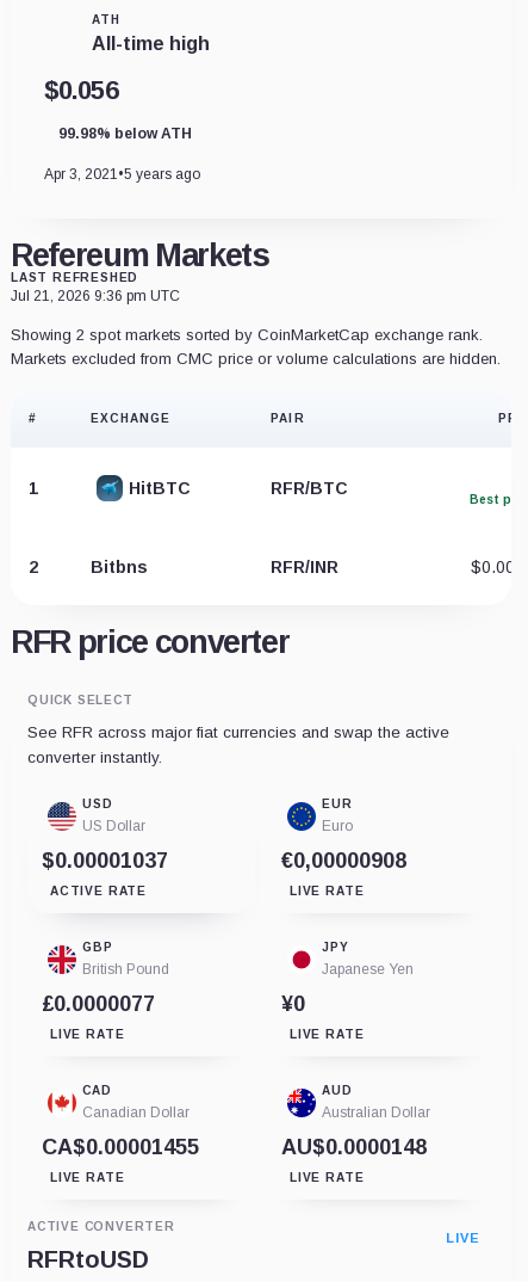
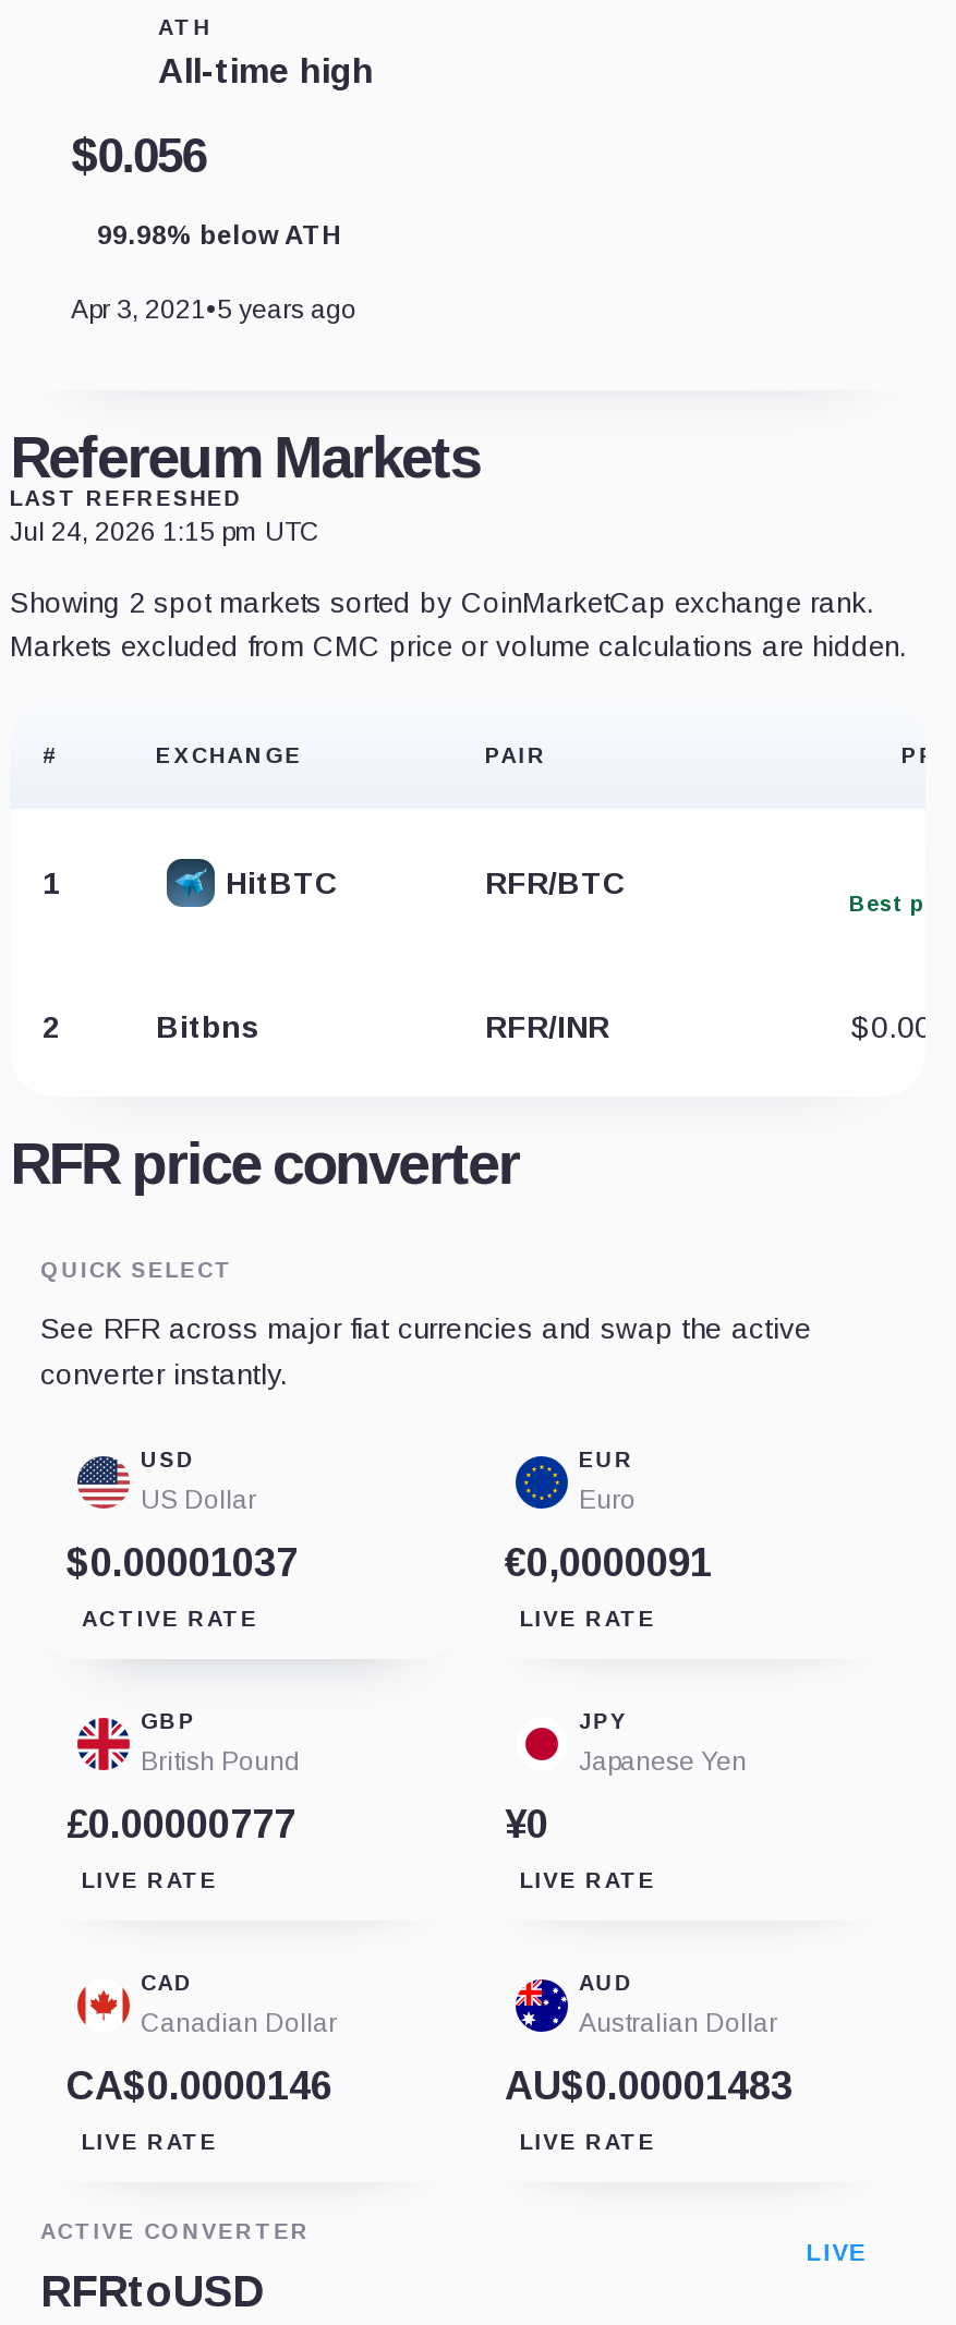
- Jul 21, 2026 9:36 pm UTC
+ Jul 24, 2026 1:15 pm UTC

- €0,00000908
+ €0,0000091

- £0.0000077
+ £0.00000777

- CA$0.00001455
+ CA$0.0000146

- AU$0.0000148
+ AU$0.00001483
